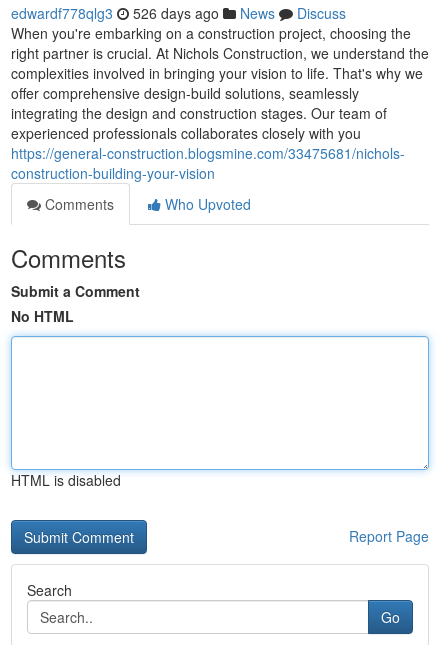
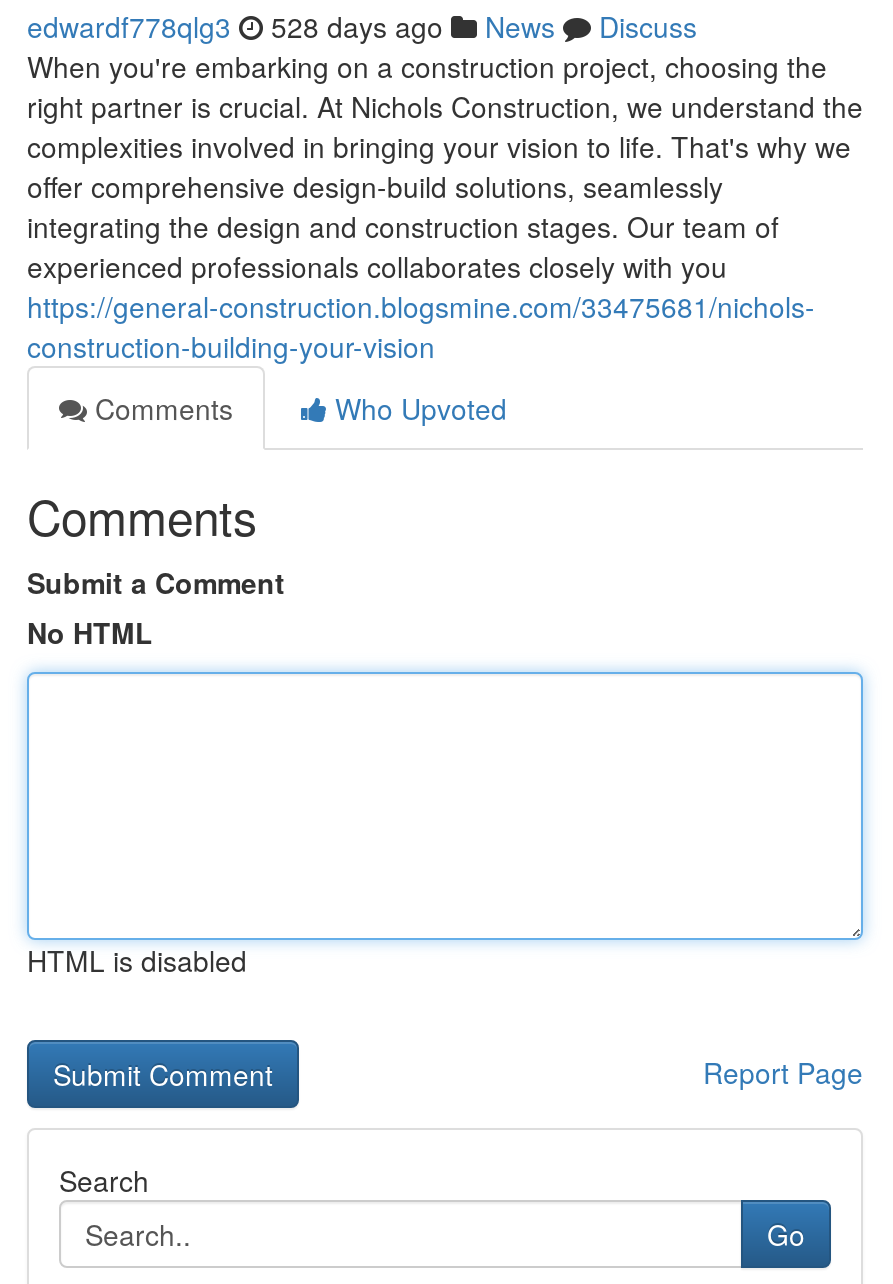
- edwardf778qlg3 526 days ago News Discuss
+ edwardf778qlg3 528 days ago News Discuss
